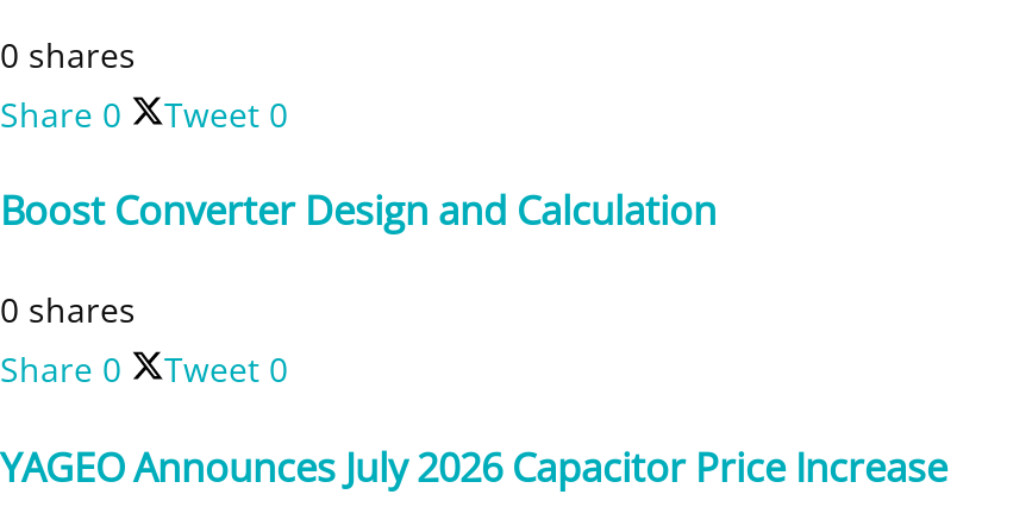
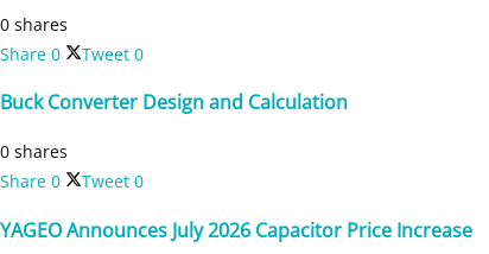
- Boost Converter Design and Calculation
+ Buck Converter Design and Calculation
